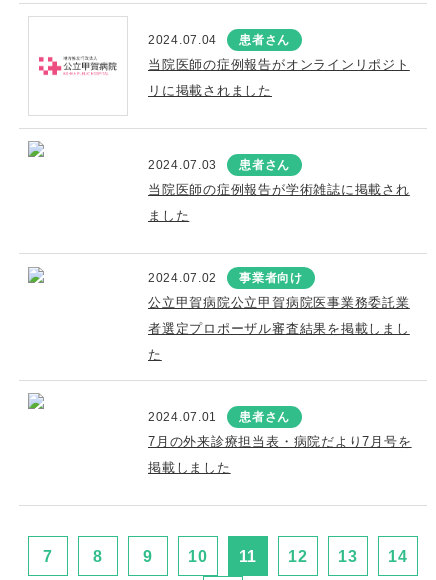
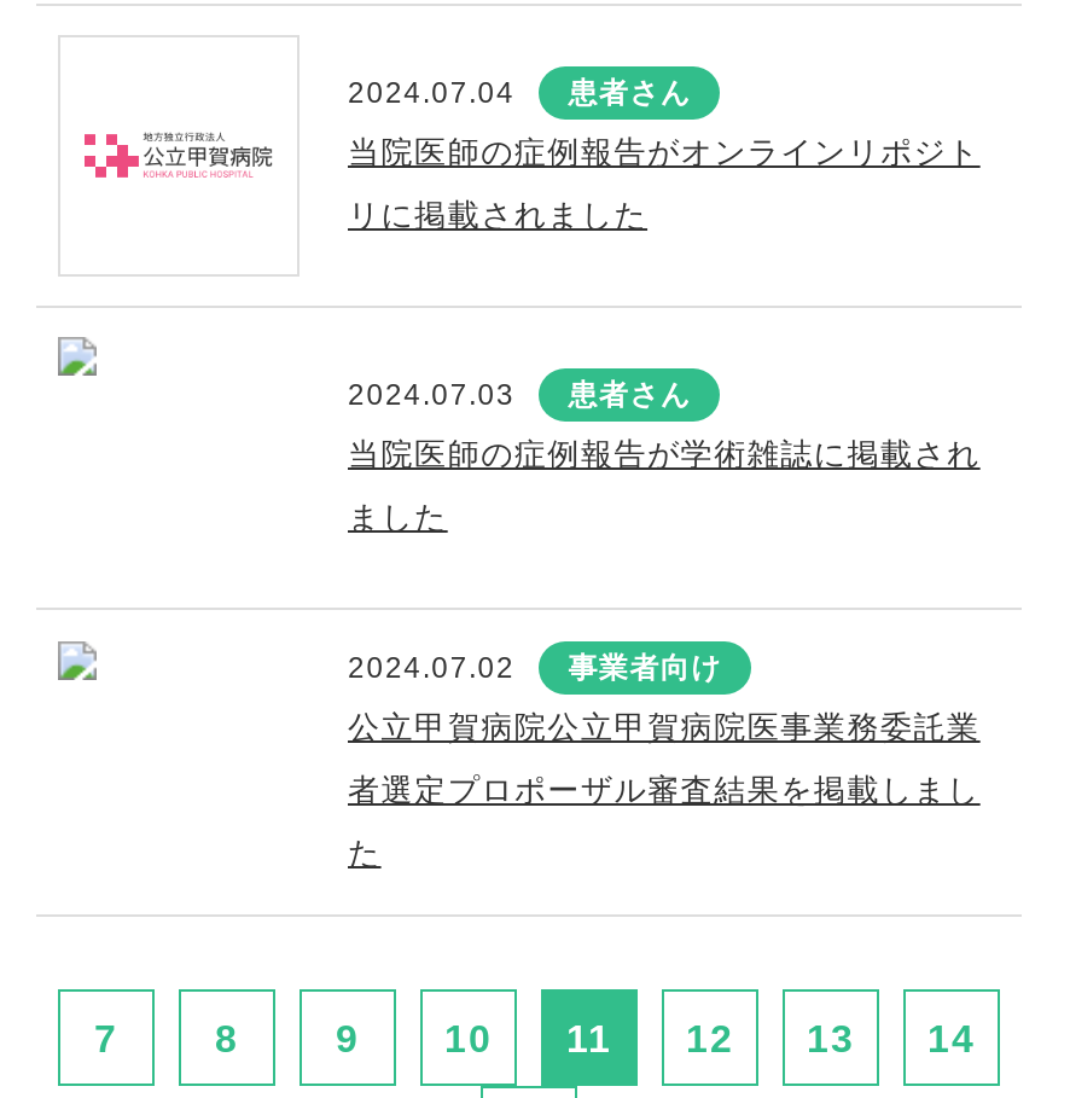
- 2024.07.01
- 患者さん
- 7月の外来診療担当表・病院だより7月号を
- 掲載しました
